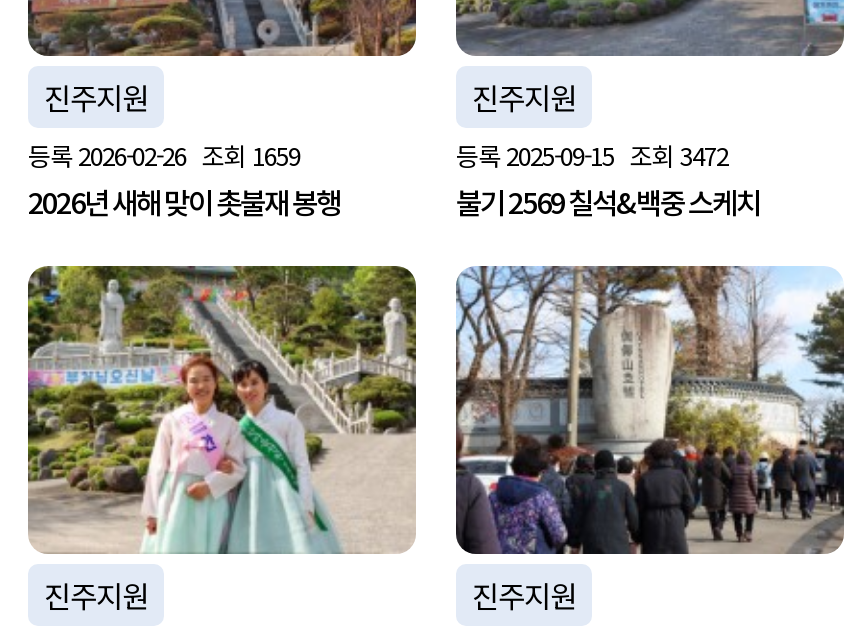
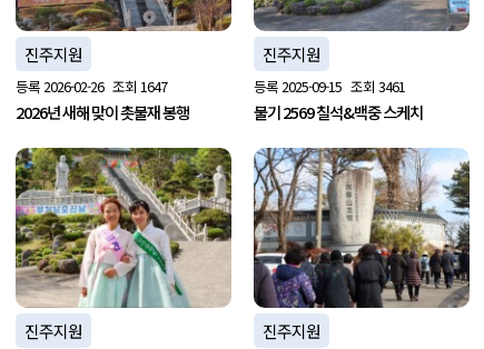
- 등록 2026-02-26 조회 1659
+ 등록 2026-02-26 조회 1647

- 등록 2025-09-15 조회 3472
+ 등록 2025-09-15 조회 3461
